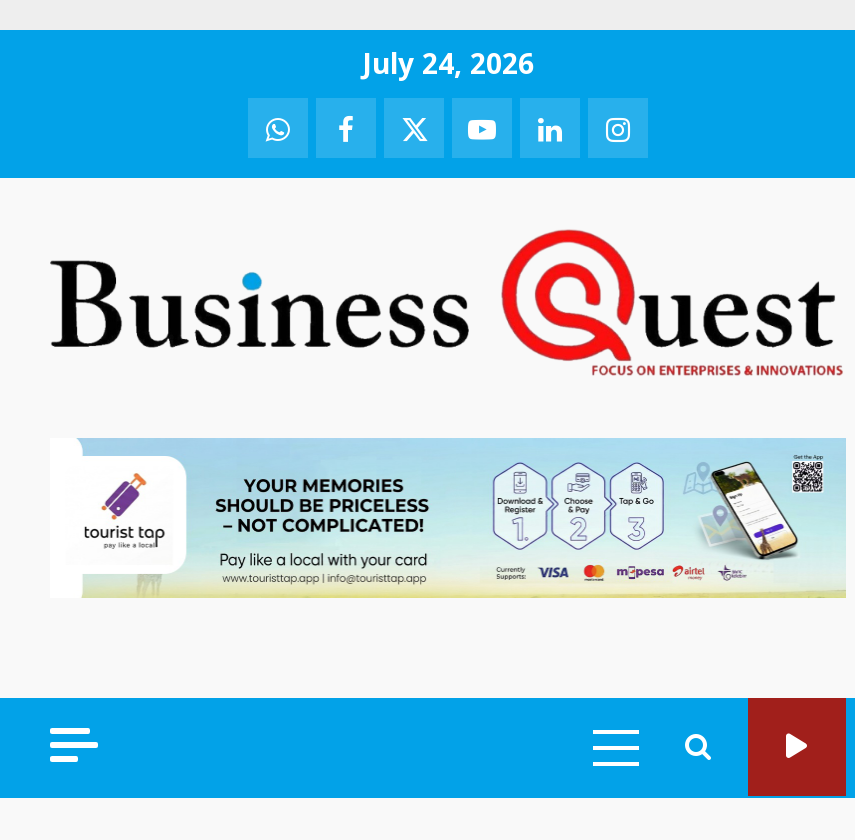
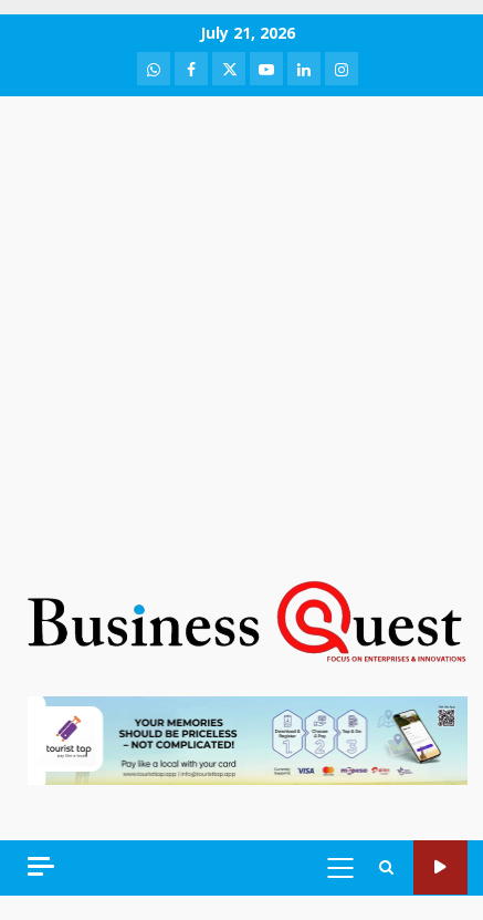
- July 24, 2026
+ July 21, 2026
